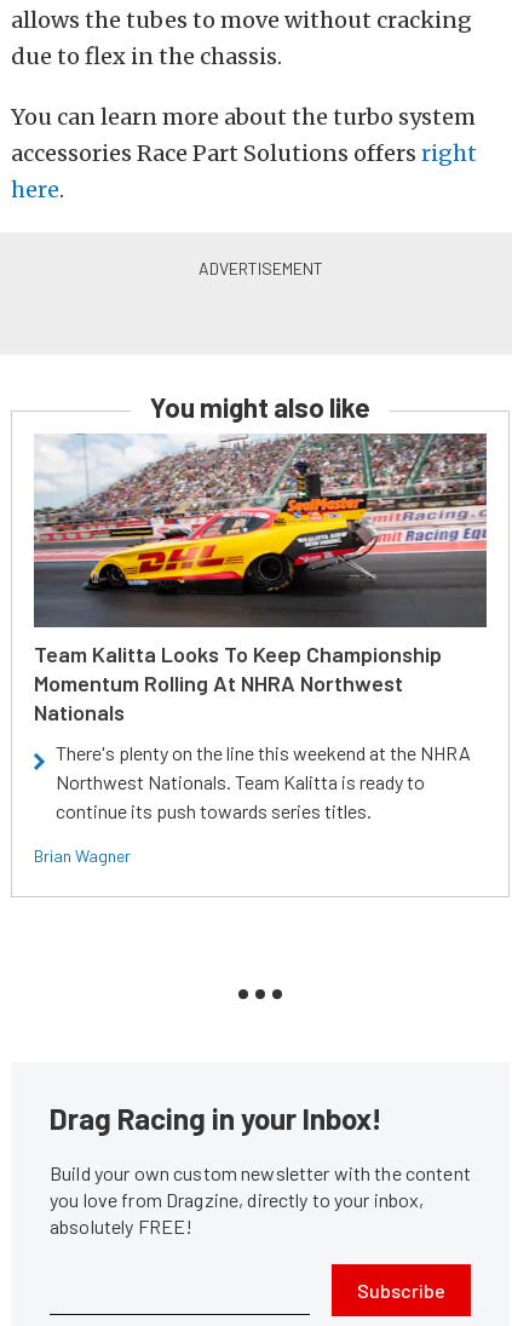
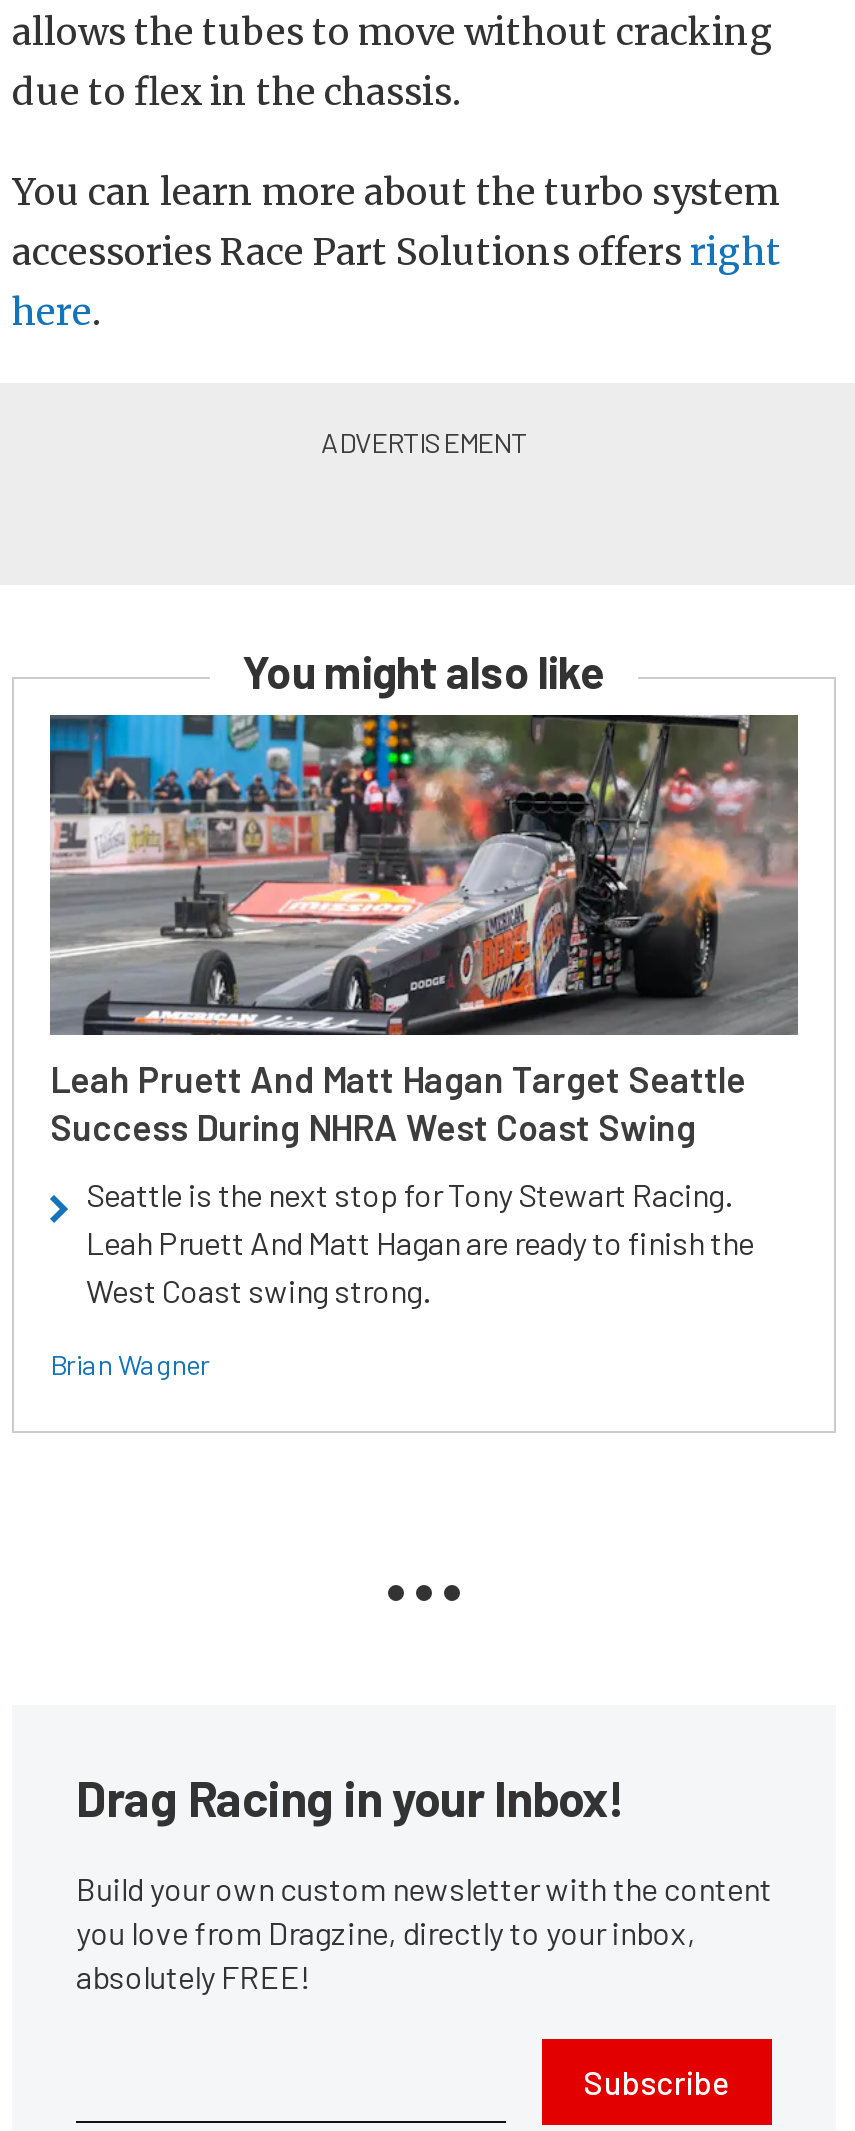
- [image]
- Team Kalitta Looks To Keep Championship
- Momentum Rolling At NHRA Northwest
- Nationals
+ [image]
+ Leah Pruett And Matt Hagan Target Seattle
+ Success During NHRA West Coast Swing

- There's plenty on the line this weekend at the NHRA
- Northwest Nationals. Team Kalitta is ready to
- continue its push towards series titles.
+ Seattle is the next stop for Tony Stewart Racing.
+ Leah Pruett And Matt Hagan are ready to finish the
+ West Coast swing strong.
